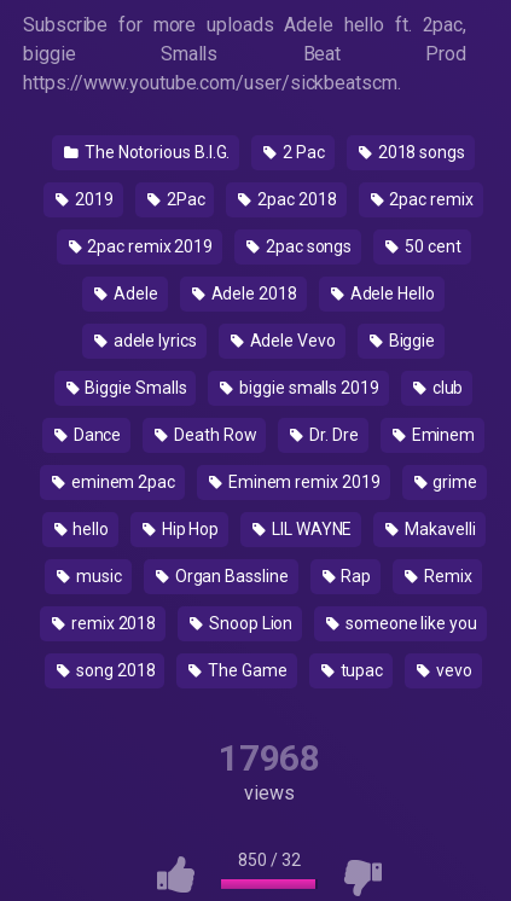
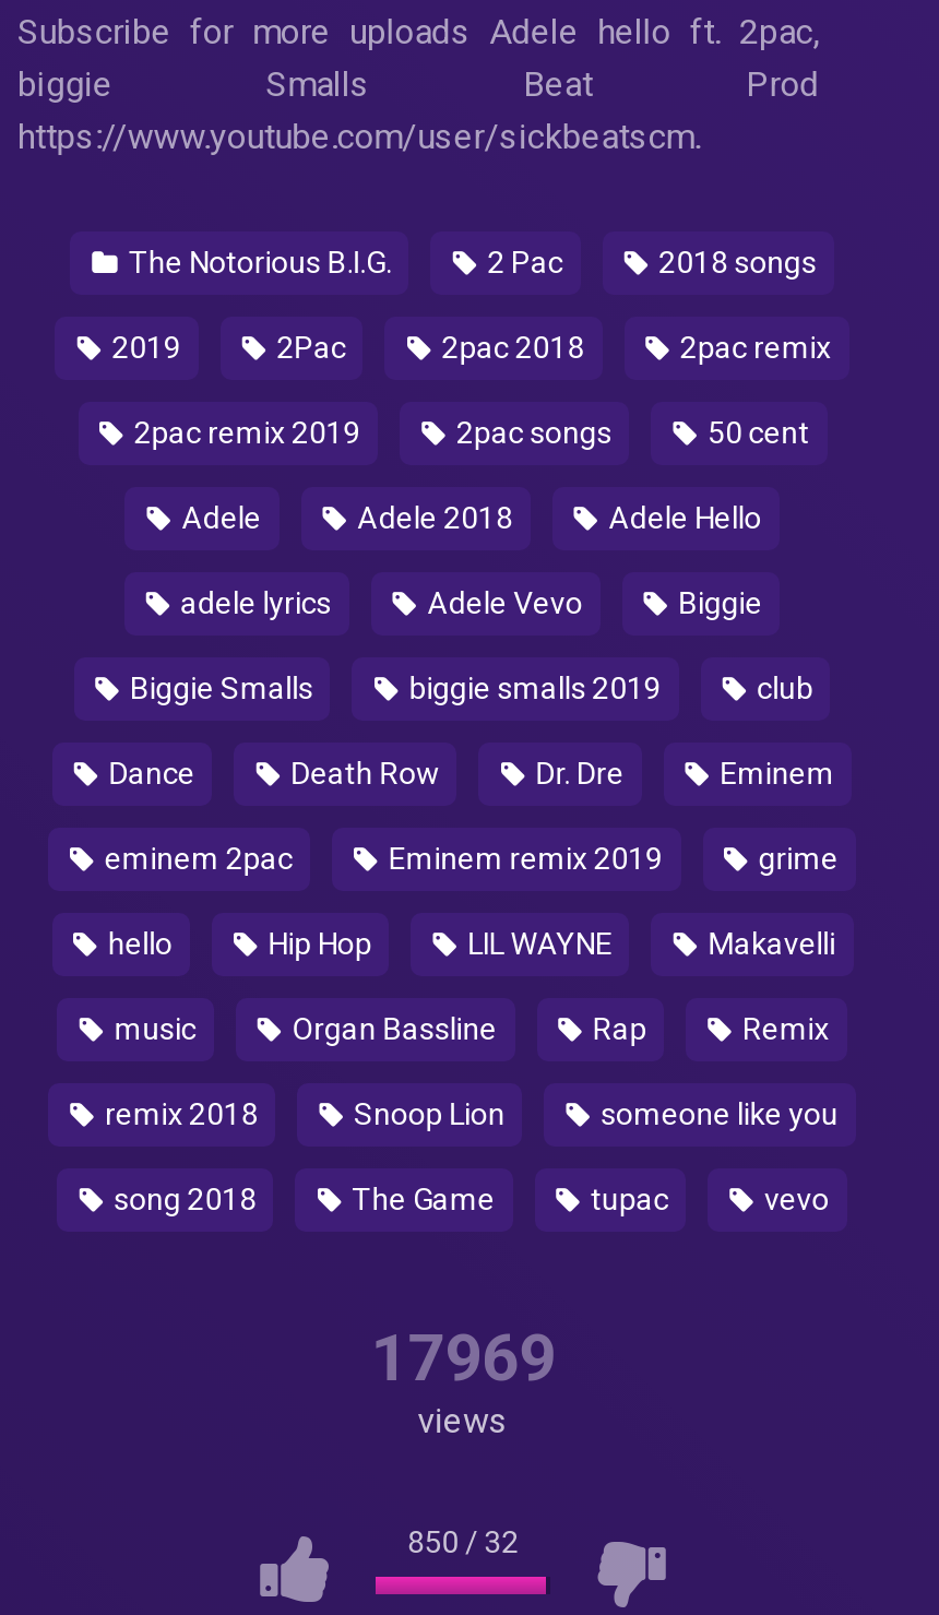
- 17968
+ 17969
